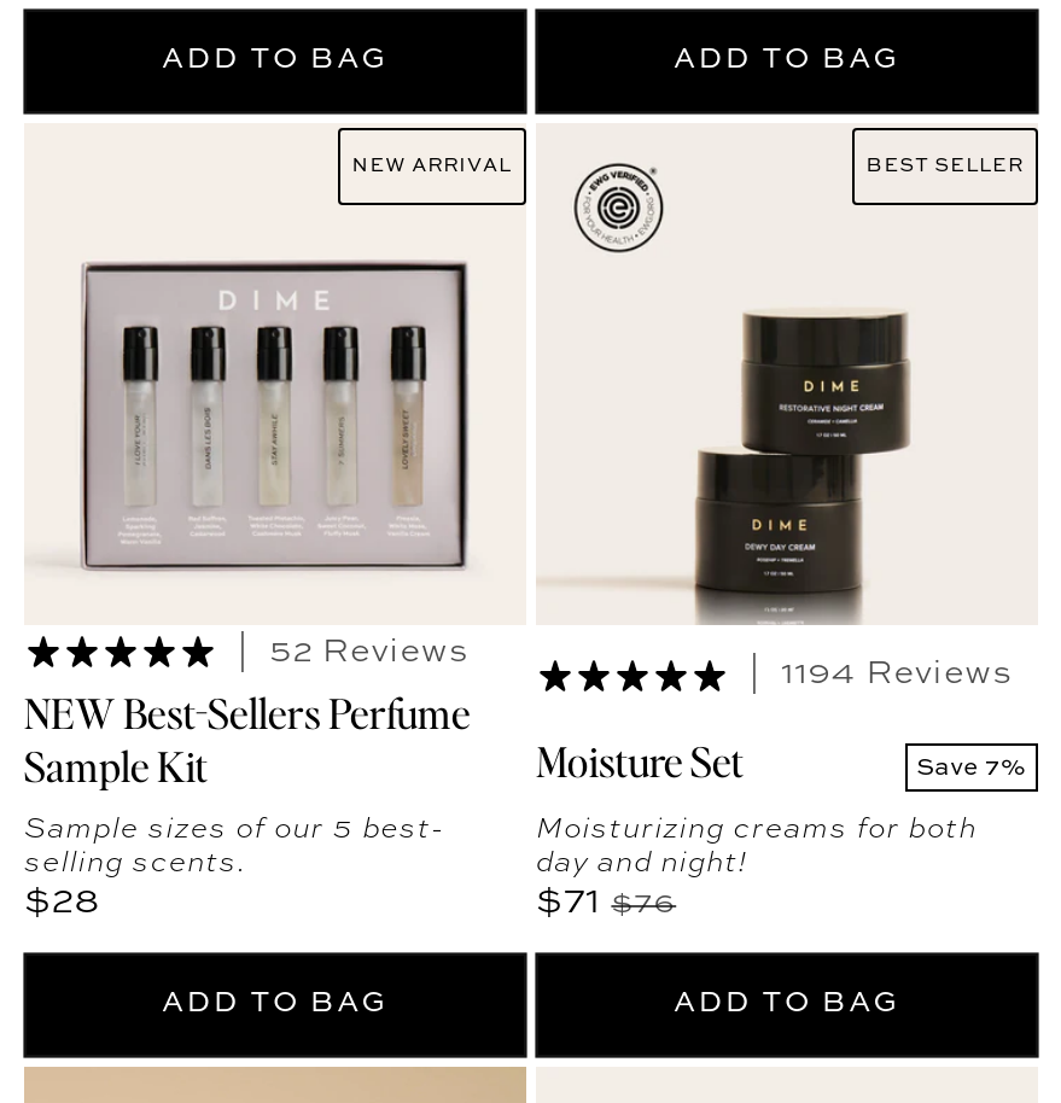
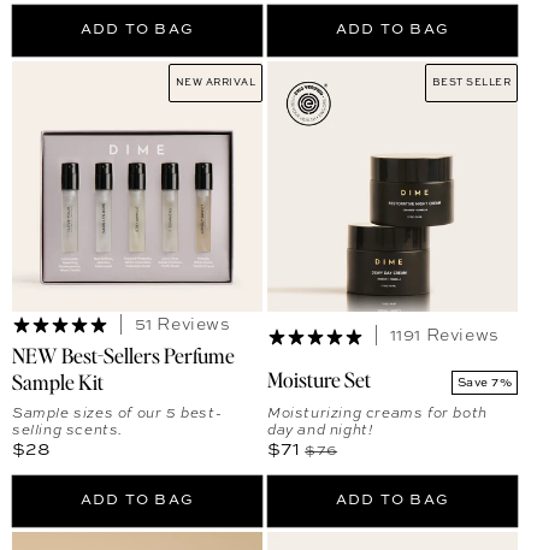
- 52 Reviews
+ 51 Reviews

- 1194 Reviews
+ 1191 Reviews
